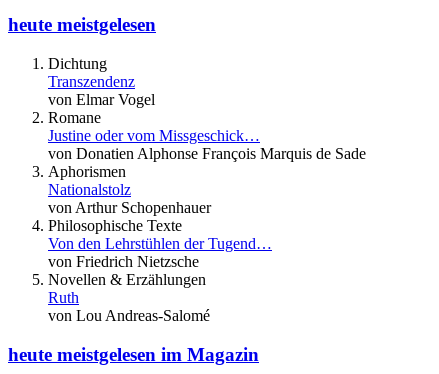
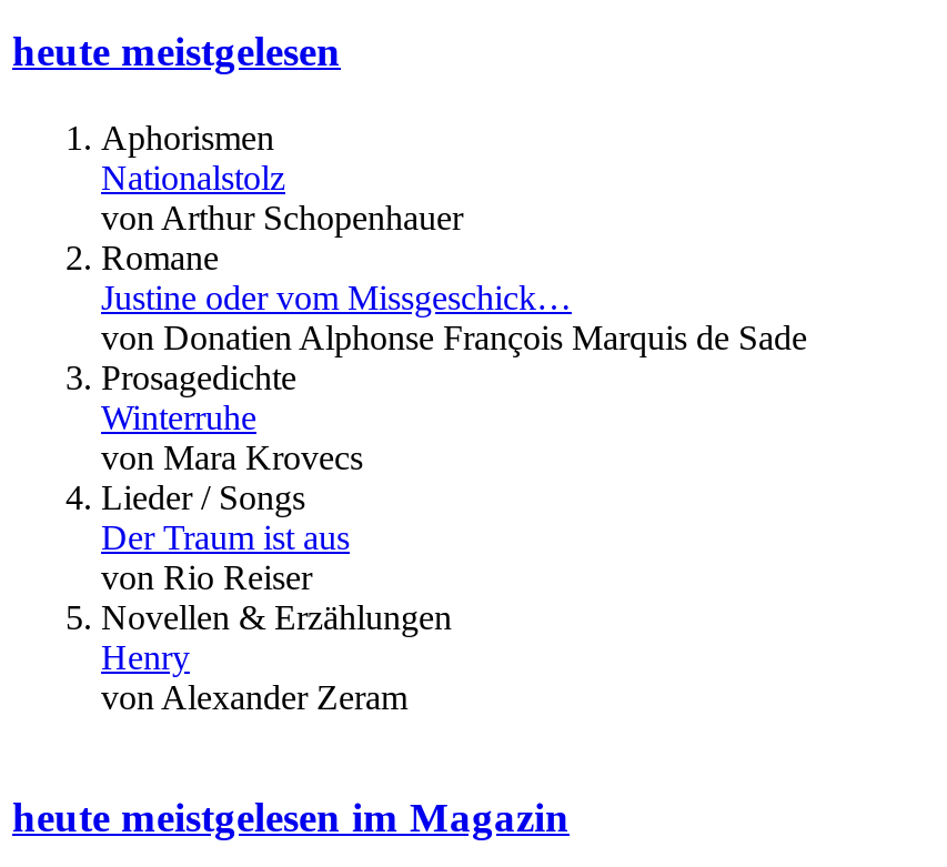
- Dichtung
- Transzendenz
- von Elmar Vogel

moved up: Aphorismen | Nationalstolz | von Arthur Schopenhauer

- Philosophische Texte
- Von den Lehrstühlen der Tugend…
- von Friedrich Nietzsche
+ Prosagedichte
+ Winterruhe
+ von Mara Krovecs
+ Lieder / Songs
+ Der Traum ist aus
+ von Rio Reiser

- Ruth
- von Lou Andreas-Salomé
+ Henry
+ von Alexander Zeram
